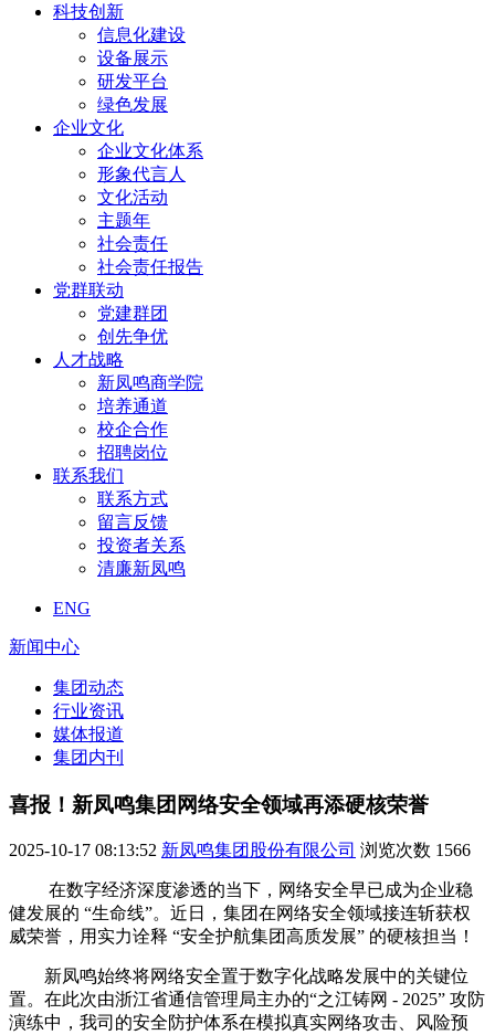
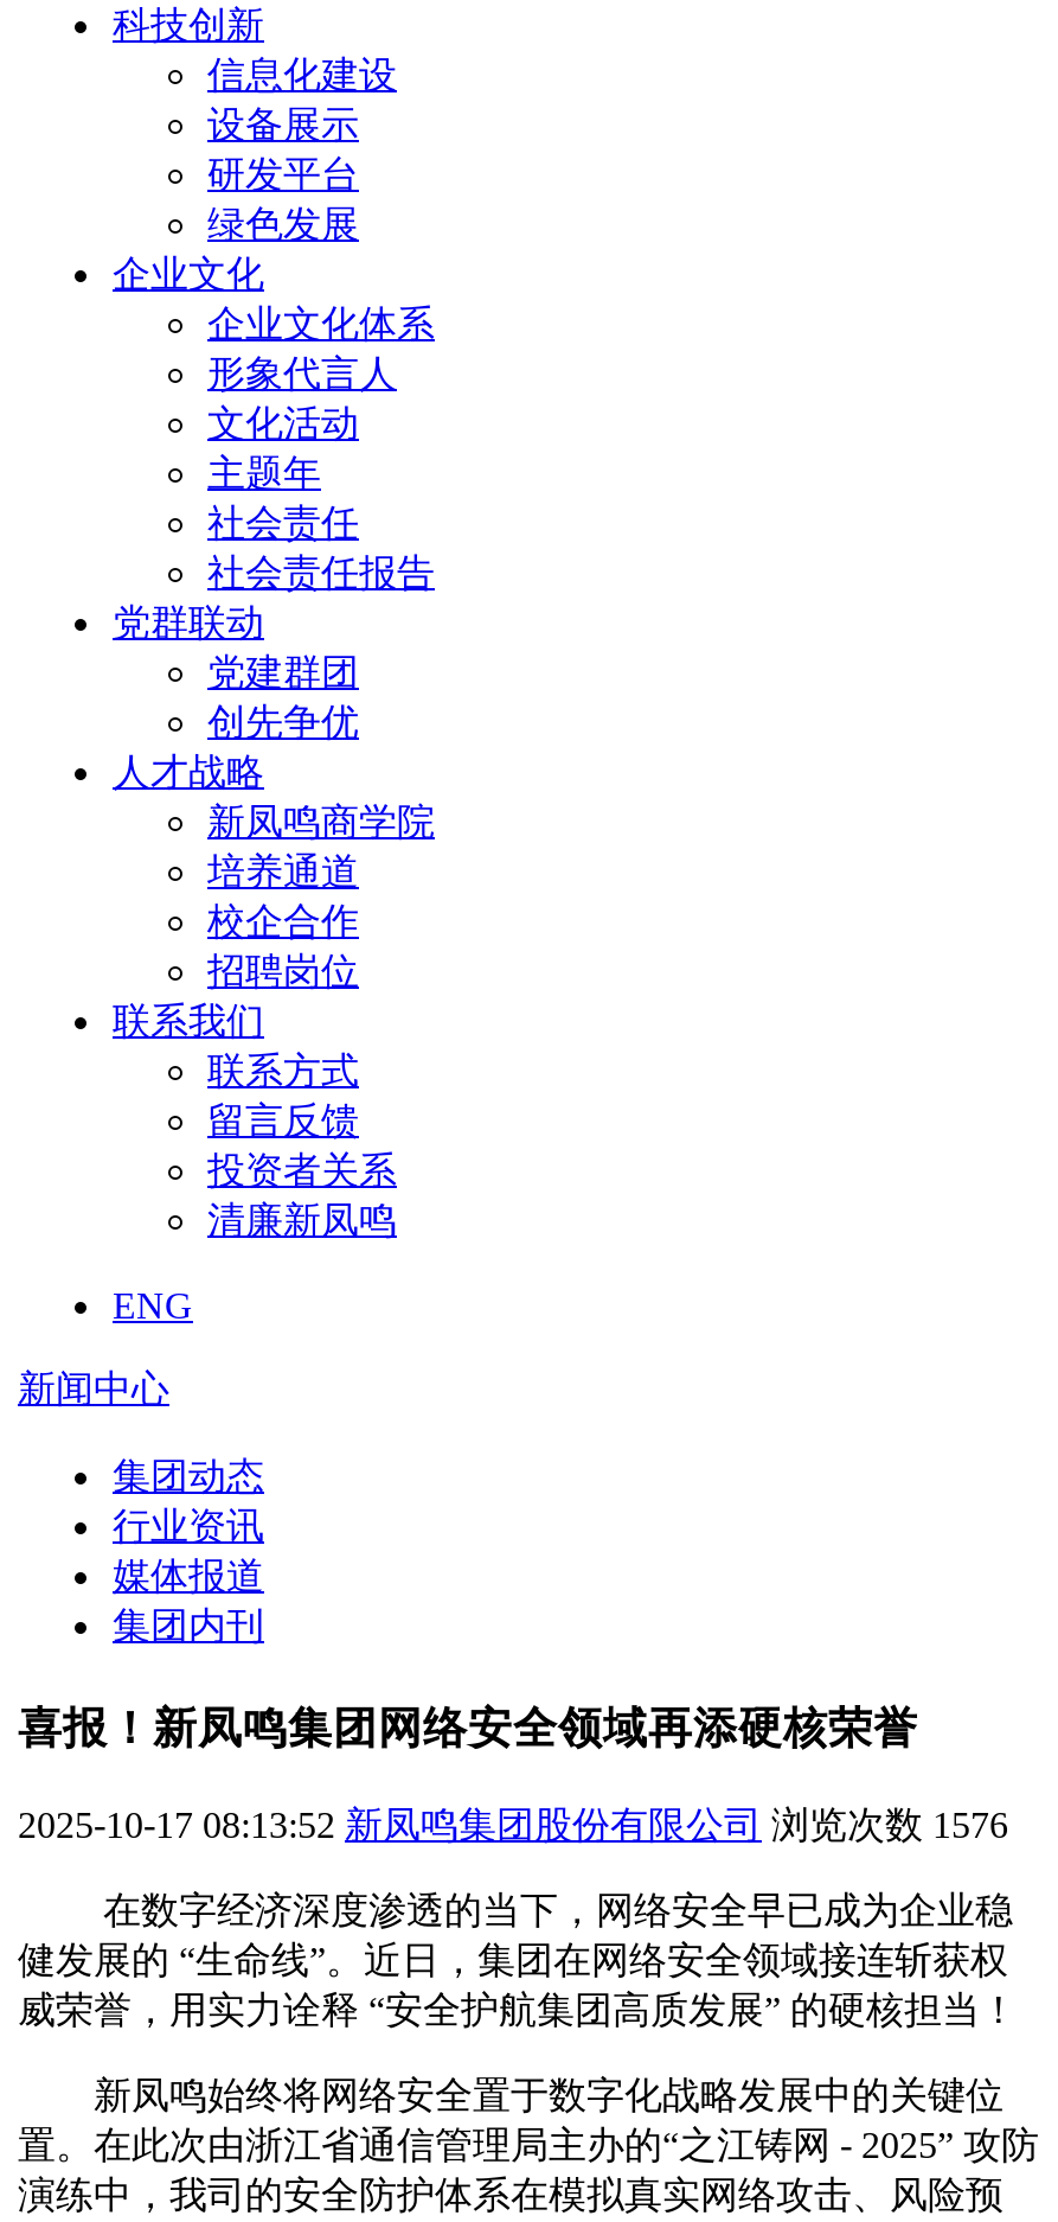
- 2025-10-17 08:13:52 新凤鸣集团股份有限公司 浏览次数1566
+ 2025-10-17 08:13:52 新凤鸣集团股份有限公司 浏览次数1576
